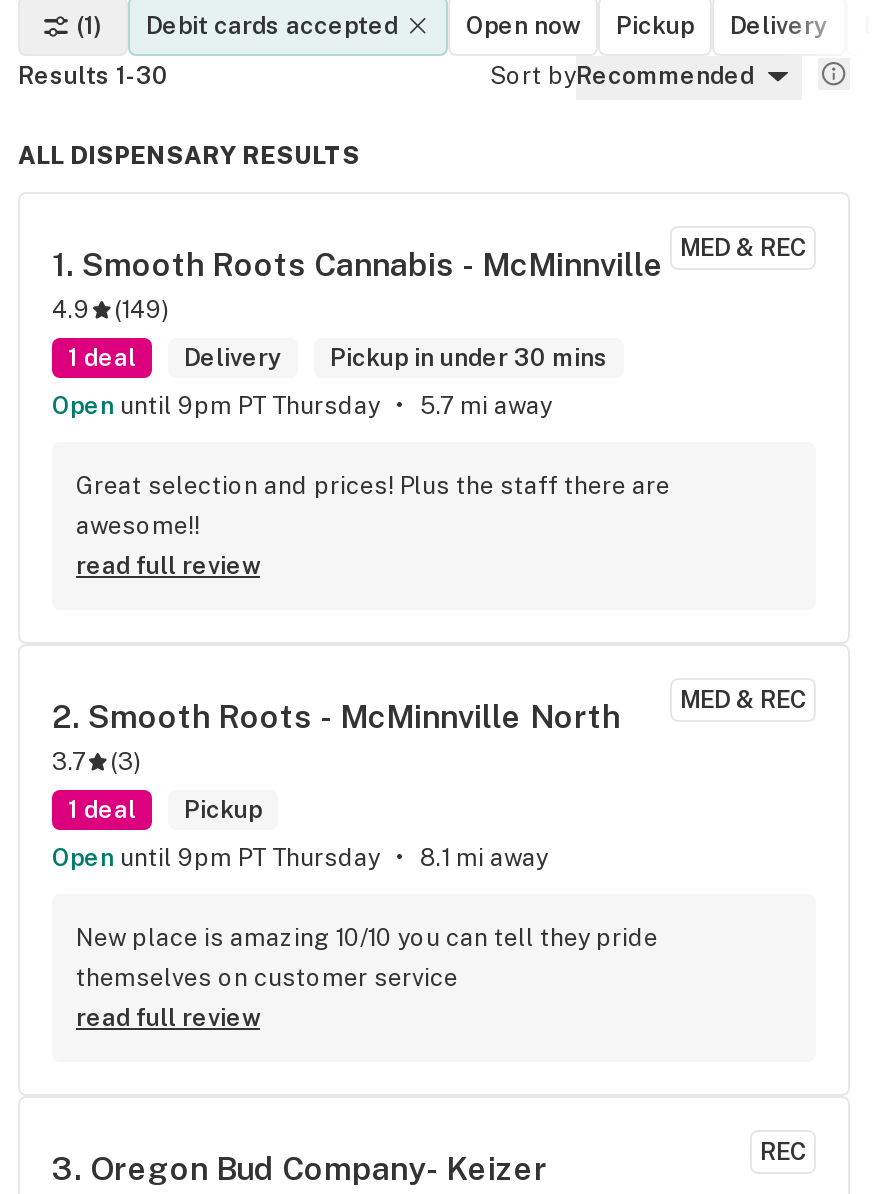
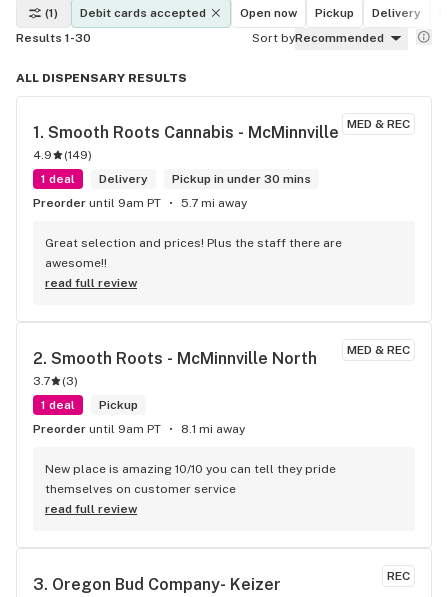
- Open until 9pm PT Thursday
+ Preorder until 9am PT

- Open until 9pm PT Thursday
+ Preorder until 9am PT
